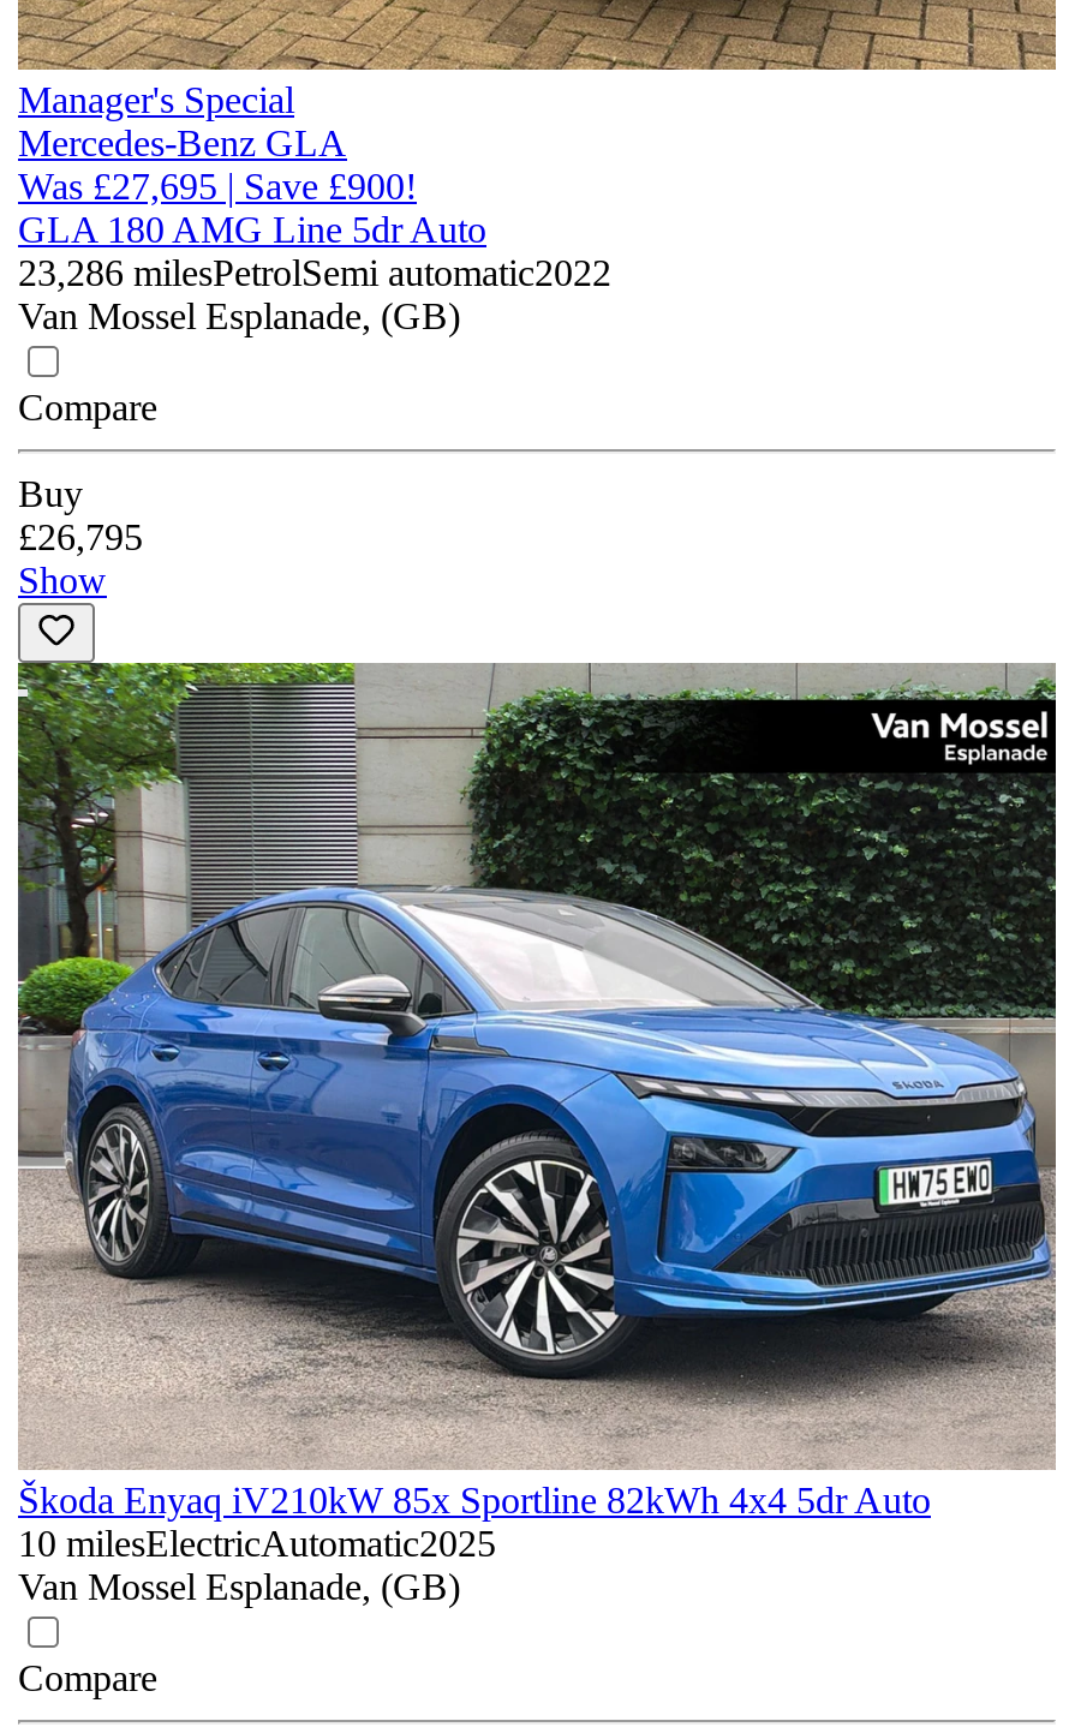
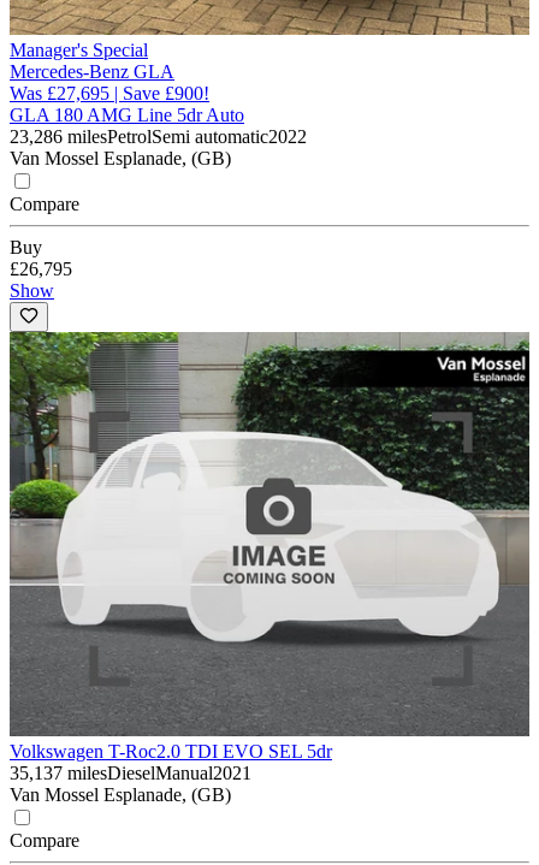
- [image]
- Škoda Enyaq iV210kW 85x Sportline 82kWh 4x4 5dr Auto
- 10 milesElectricAutomatic2025
+ [image]
+ Volkswagen T-Roc2.0 TDI EVO SEL 5dr
+ 35,137 milesDieselManual2021
